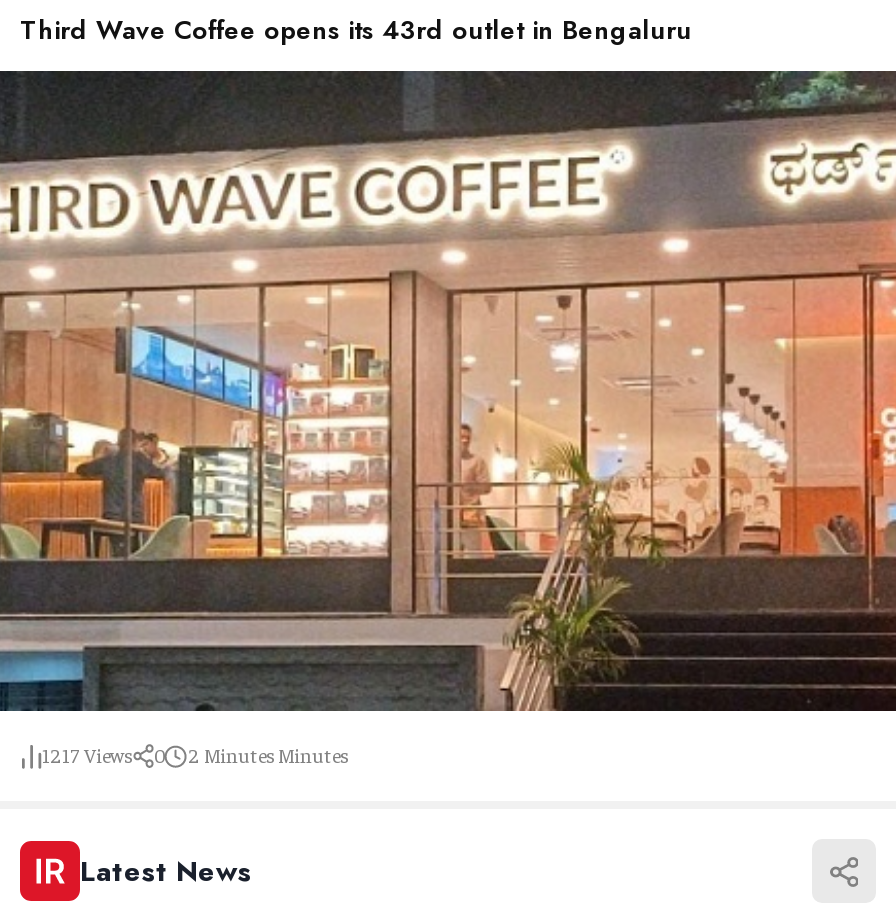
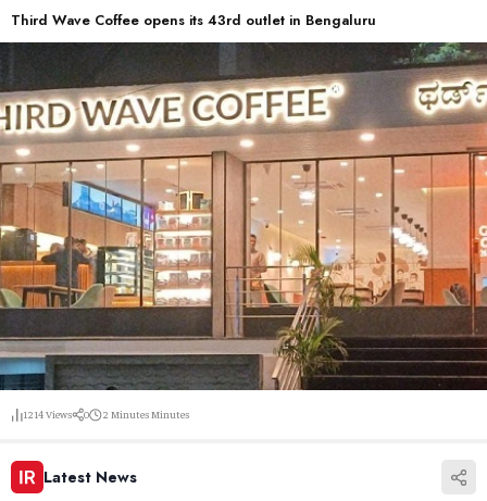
- 1217 Views
+ 1214 Views
